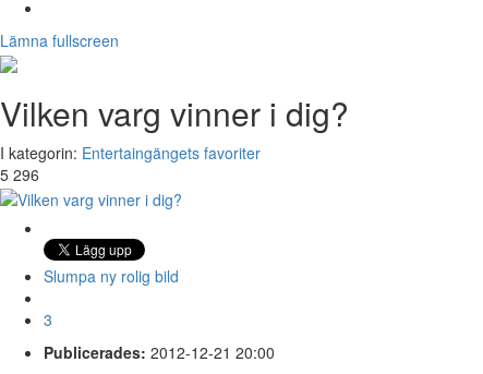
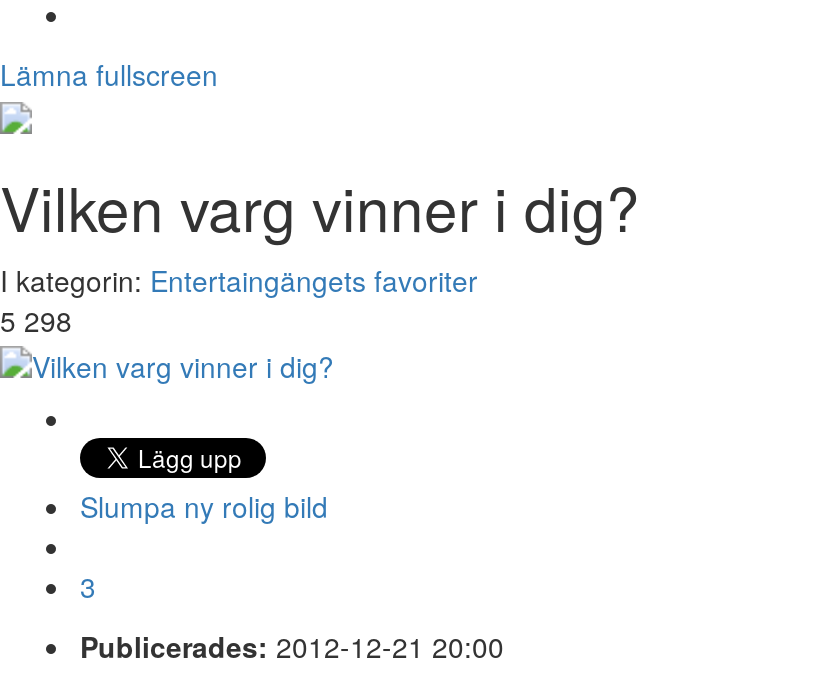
- 5 296
+ 5 298
